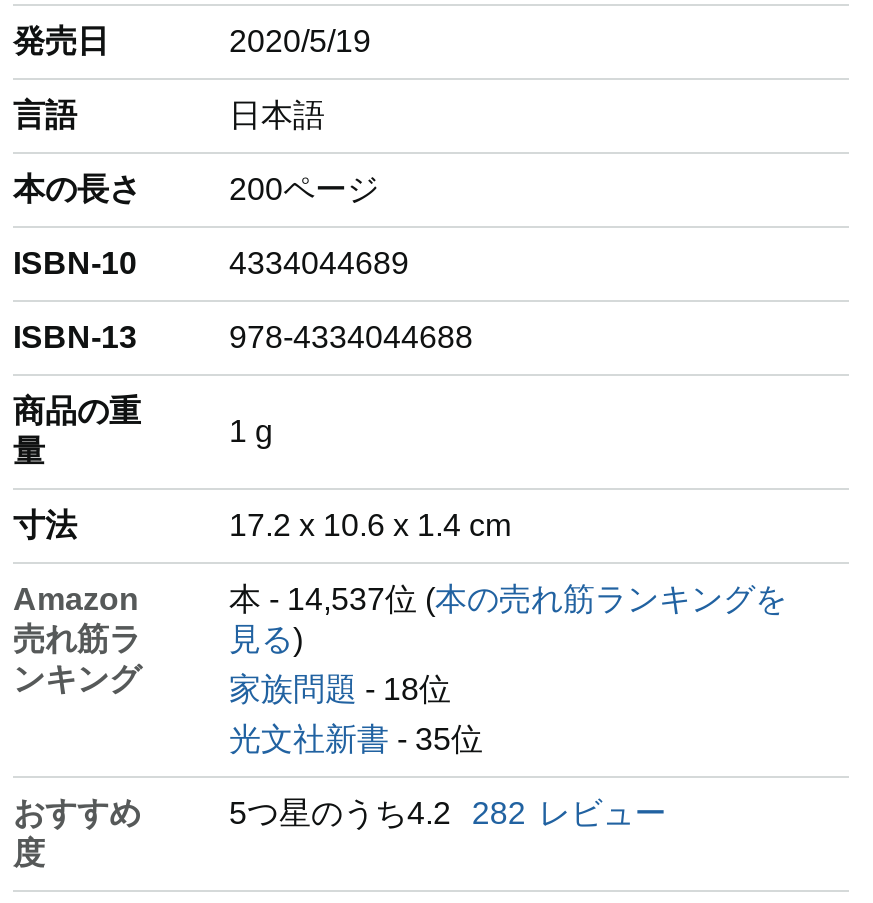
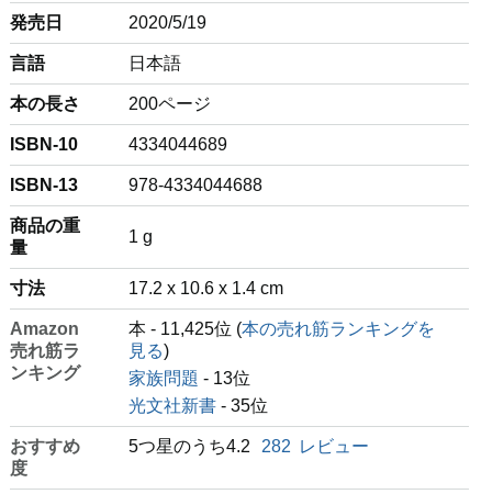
- 本 - 14,537位 (本の売れ筋ランキングを
+ 本 - 11,425位 (本の売れ筋ランキングを

- 家族問題- 18位
+ 家族問題- 13位
